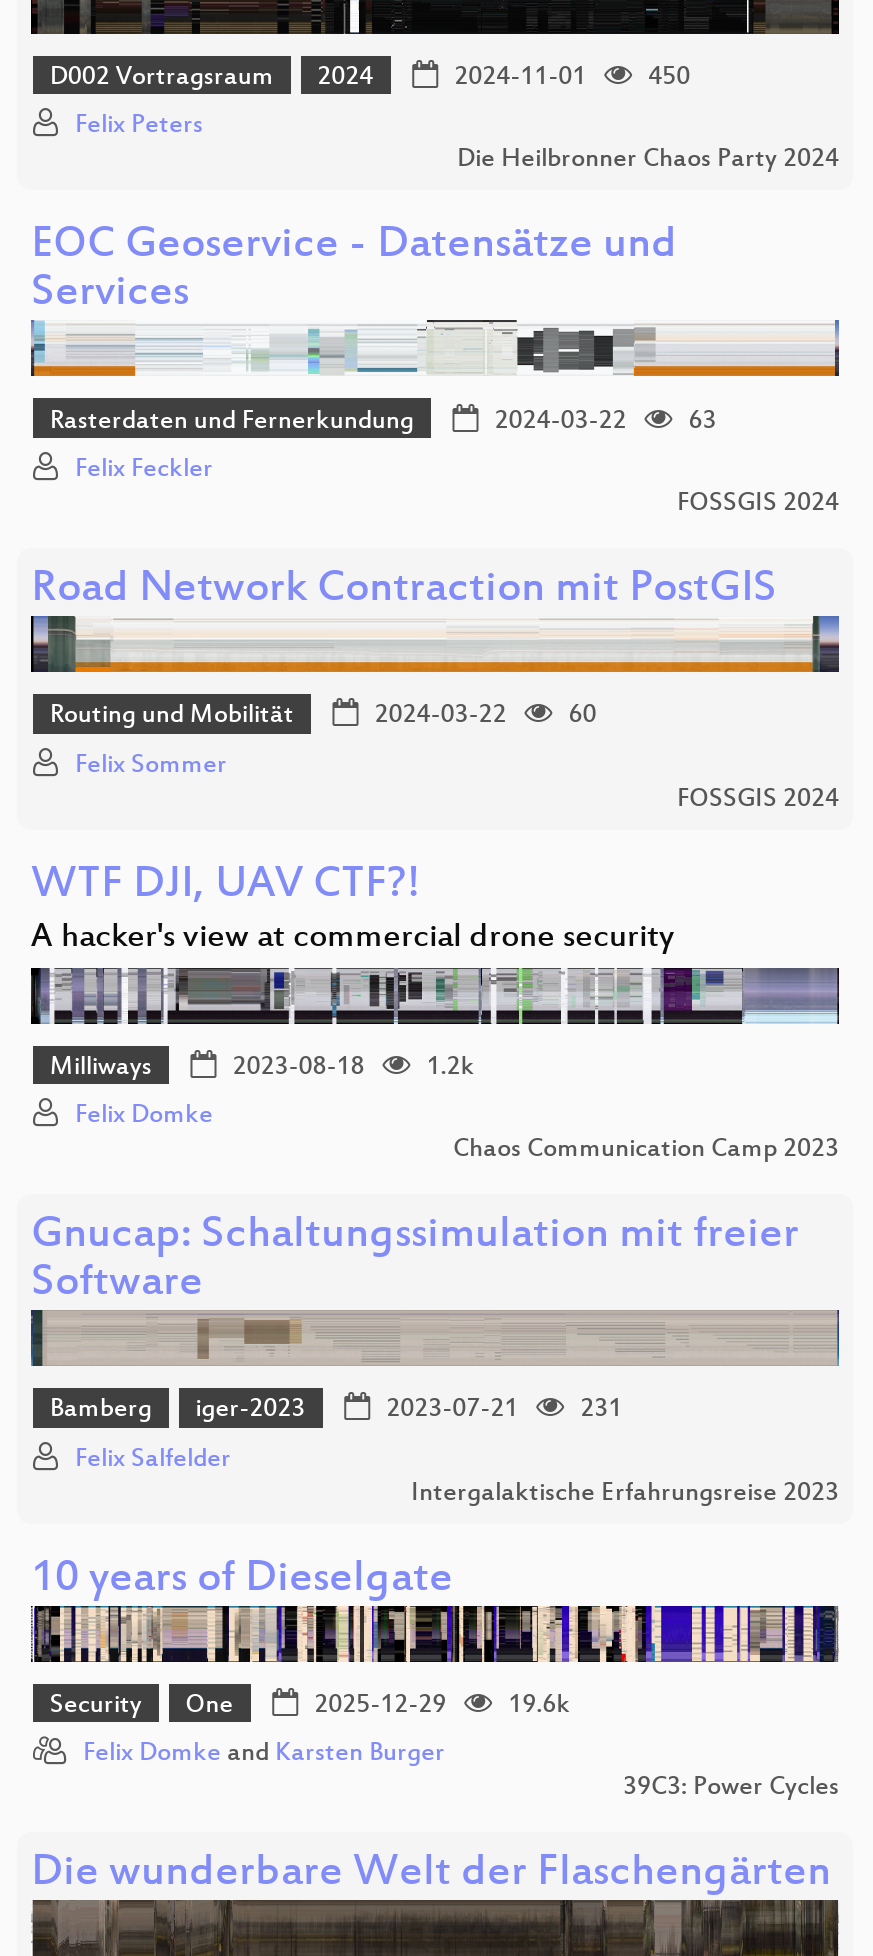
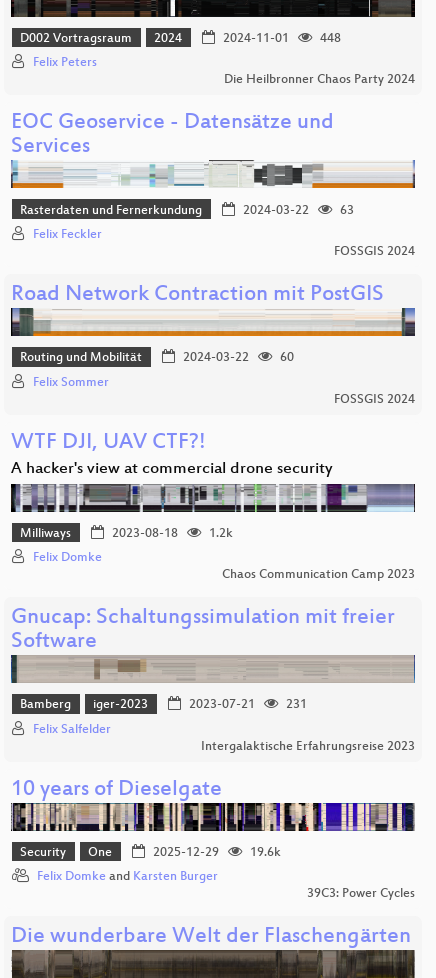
- 2024-11-01 450
+ 2024-11-01 448
